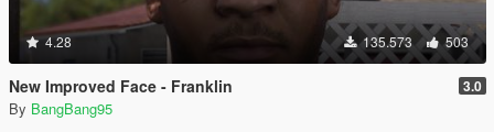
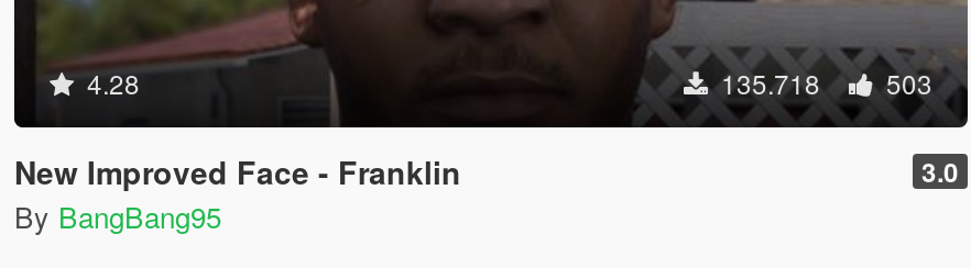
- 135.573 503
+ 135.718 503
